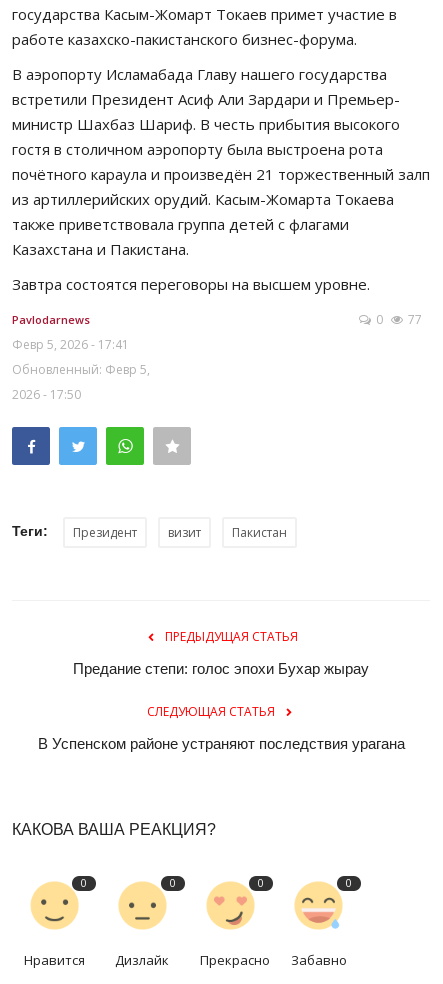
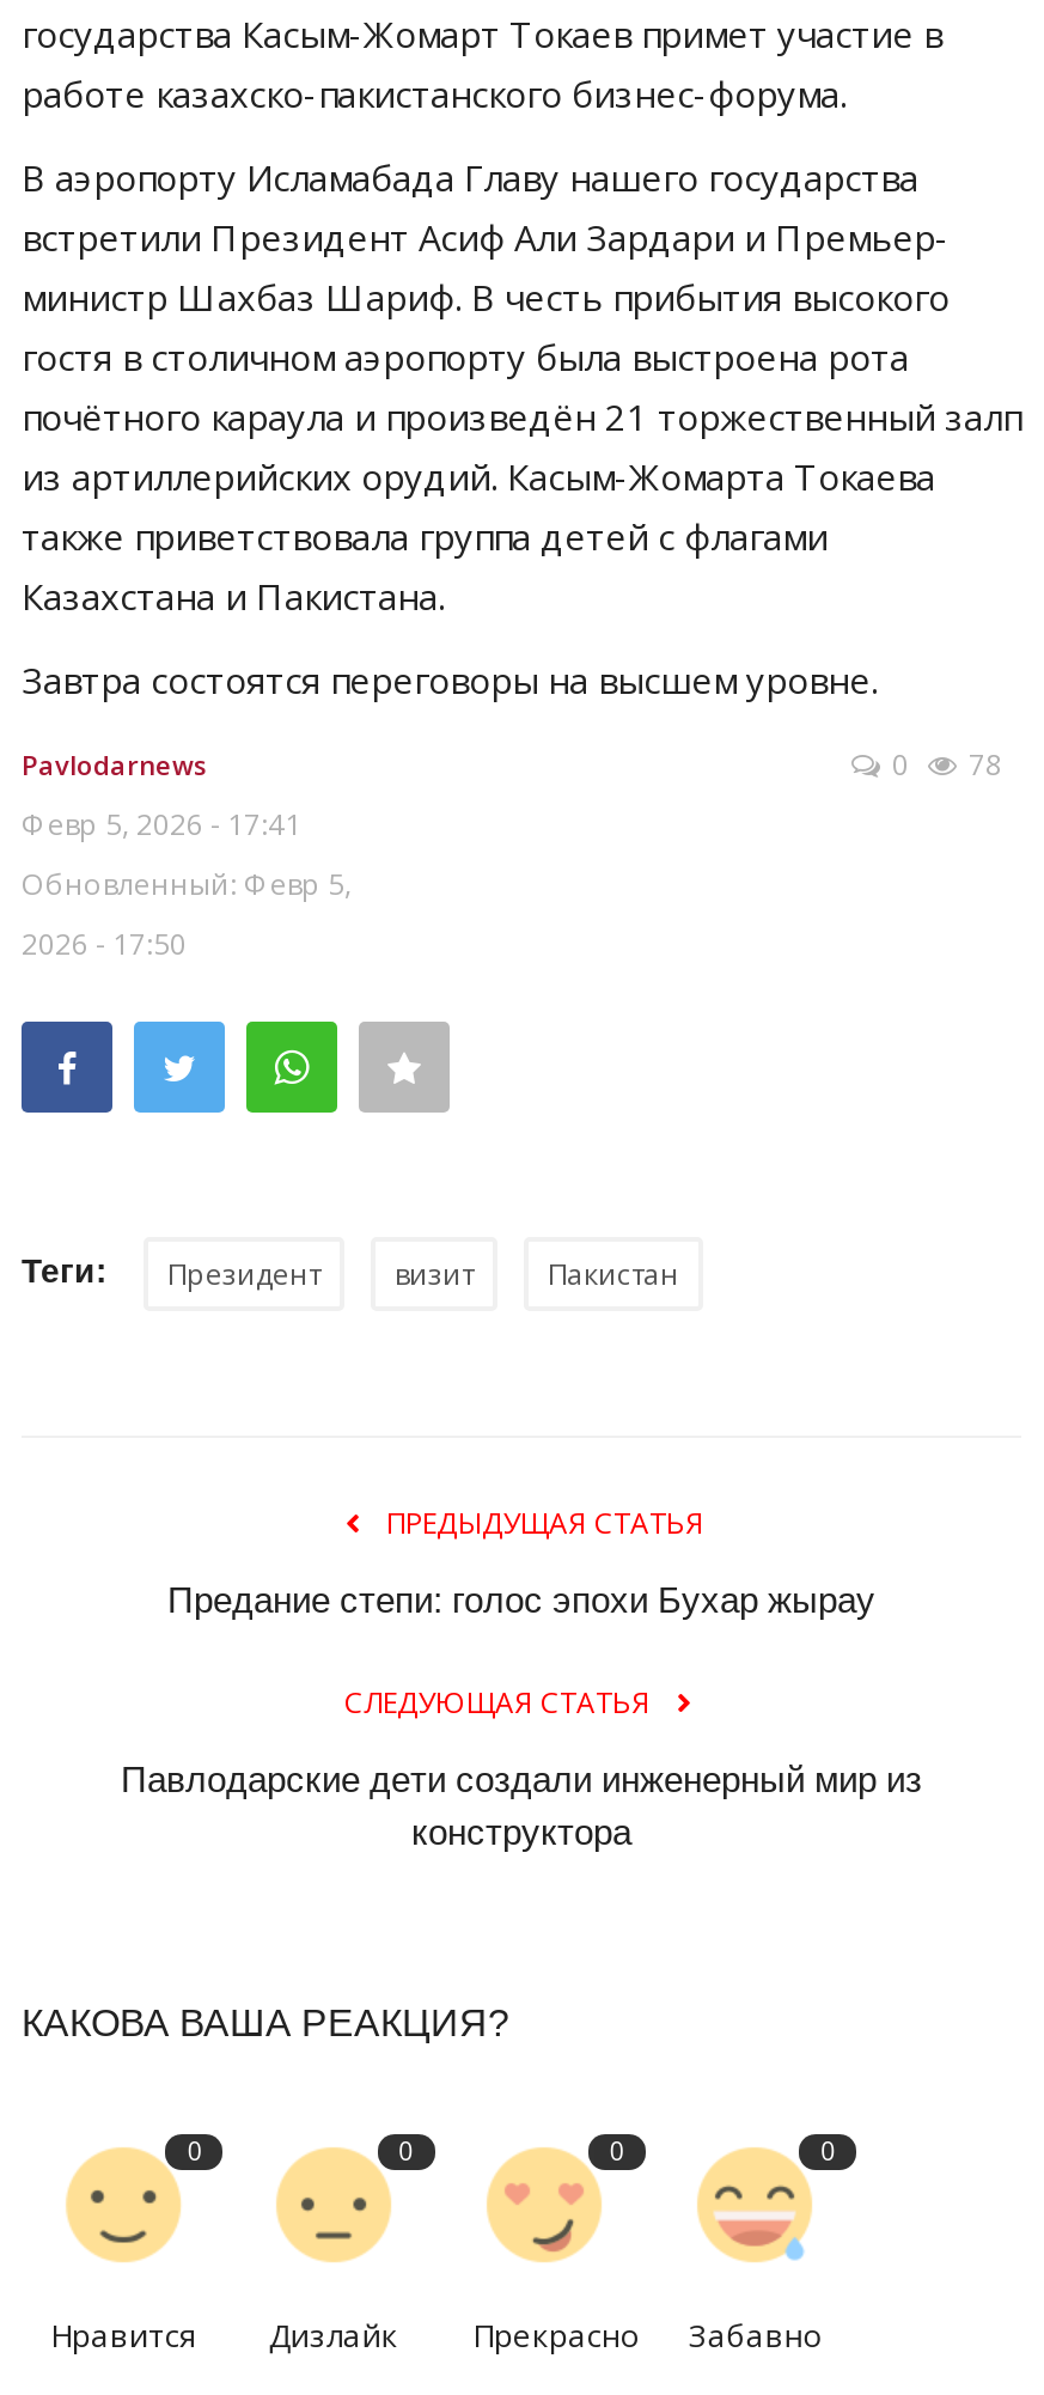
- 0 77
+ 0 78

- В Успенском районе устраняют последствия урагана
+ Павлодарские дети создали инженерный мир из
+ конструктора
